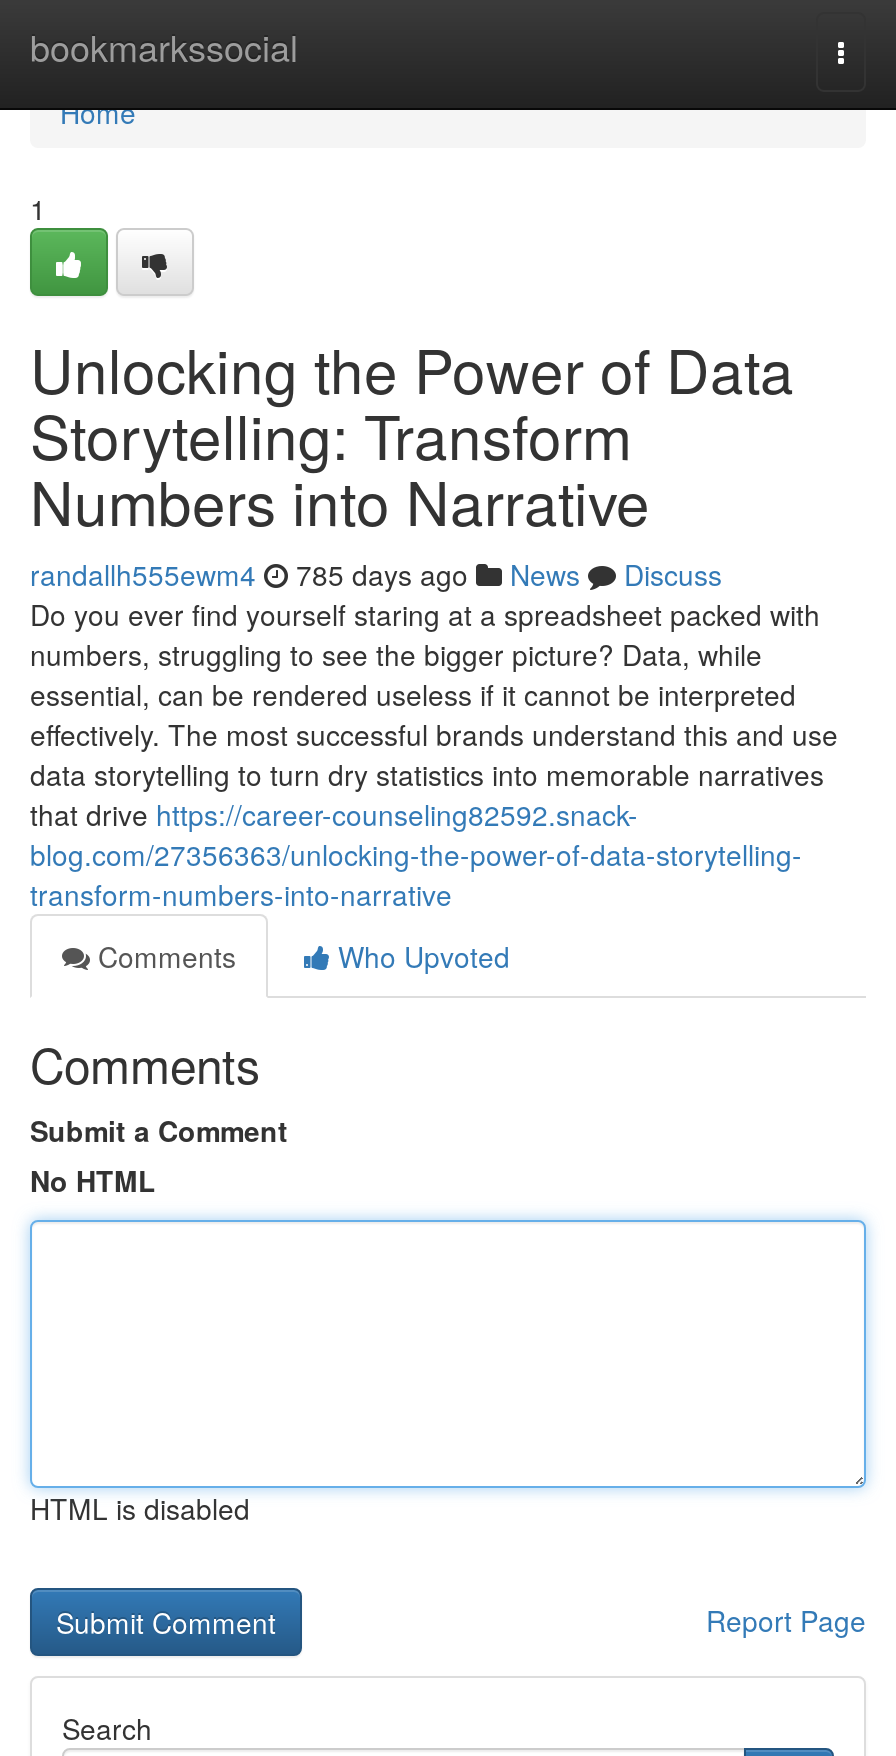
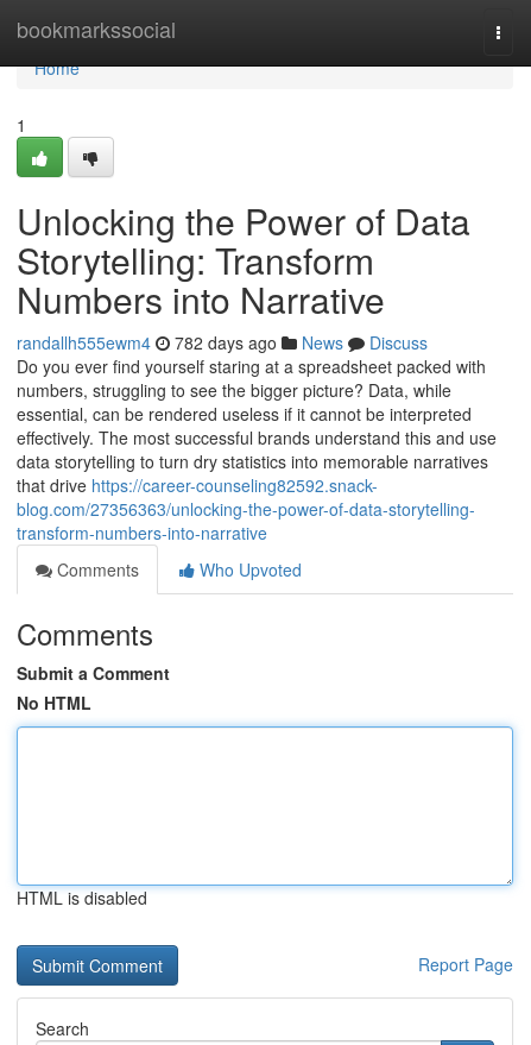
- randallh555ewm4 785 days ago News Discuss
+ randallh555ewm4 782 days ago News Discuss
